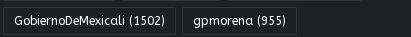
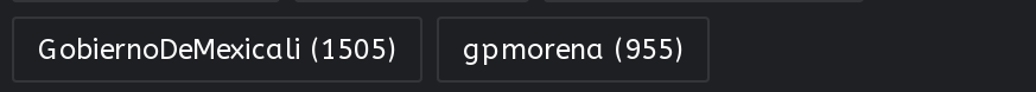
- GobiernoDeMexicali (1502)
+ GobiernoDeMexicali (1505)
